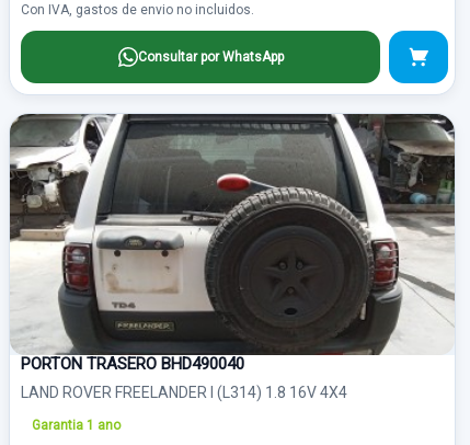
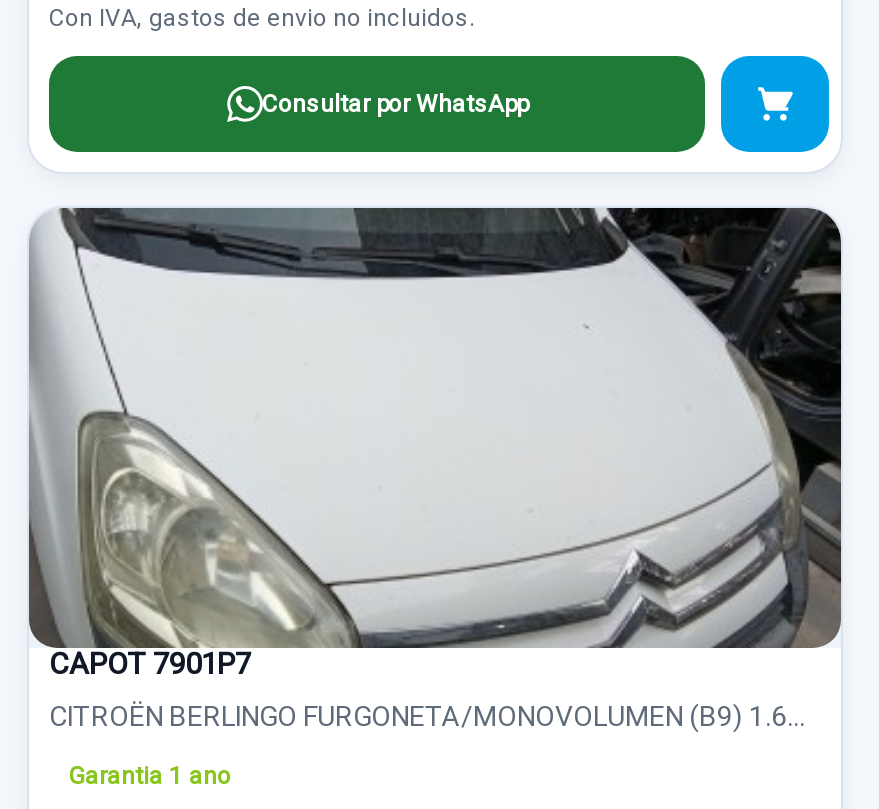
- [image]
- PORTON TRASERO BHD490040
+ [image]
+ CAPOT 7901P7

- LAND ROVER FREELANDER I (L314) 1.8 16V 4X4
+ CITROËN BERLINGO FURGONETA/MONOVOLUMEN (B9) 1.6...
